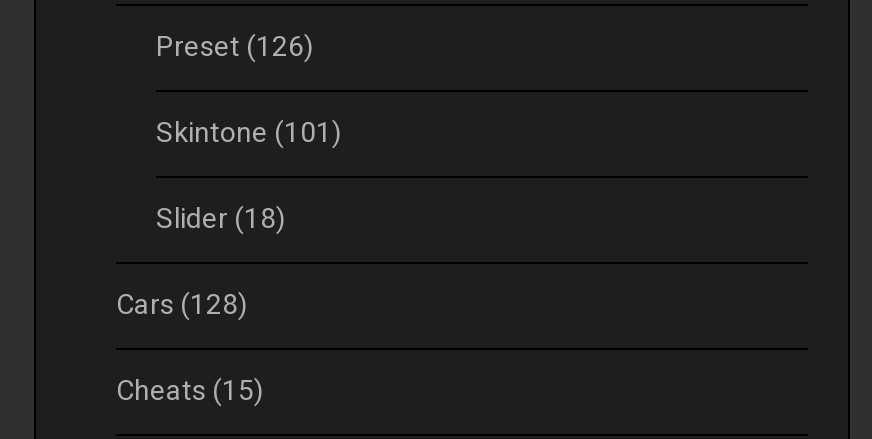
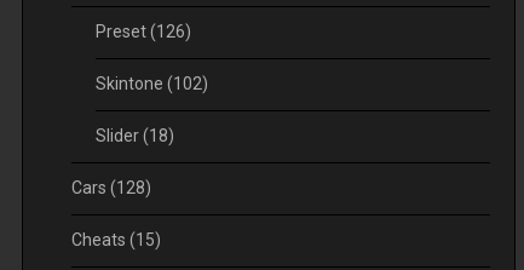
- Skintone (101)
+ Skintone (102)
